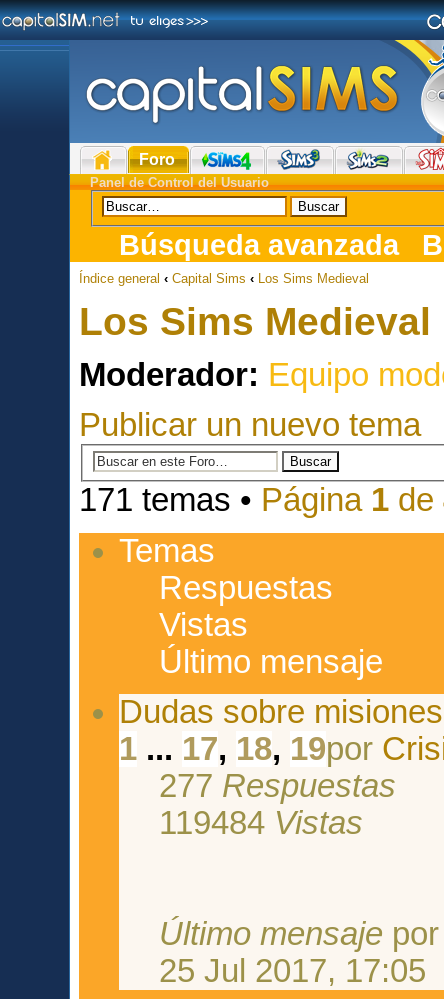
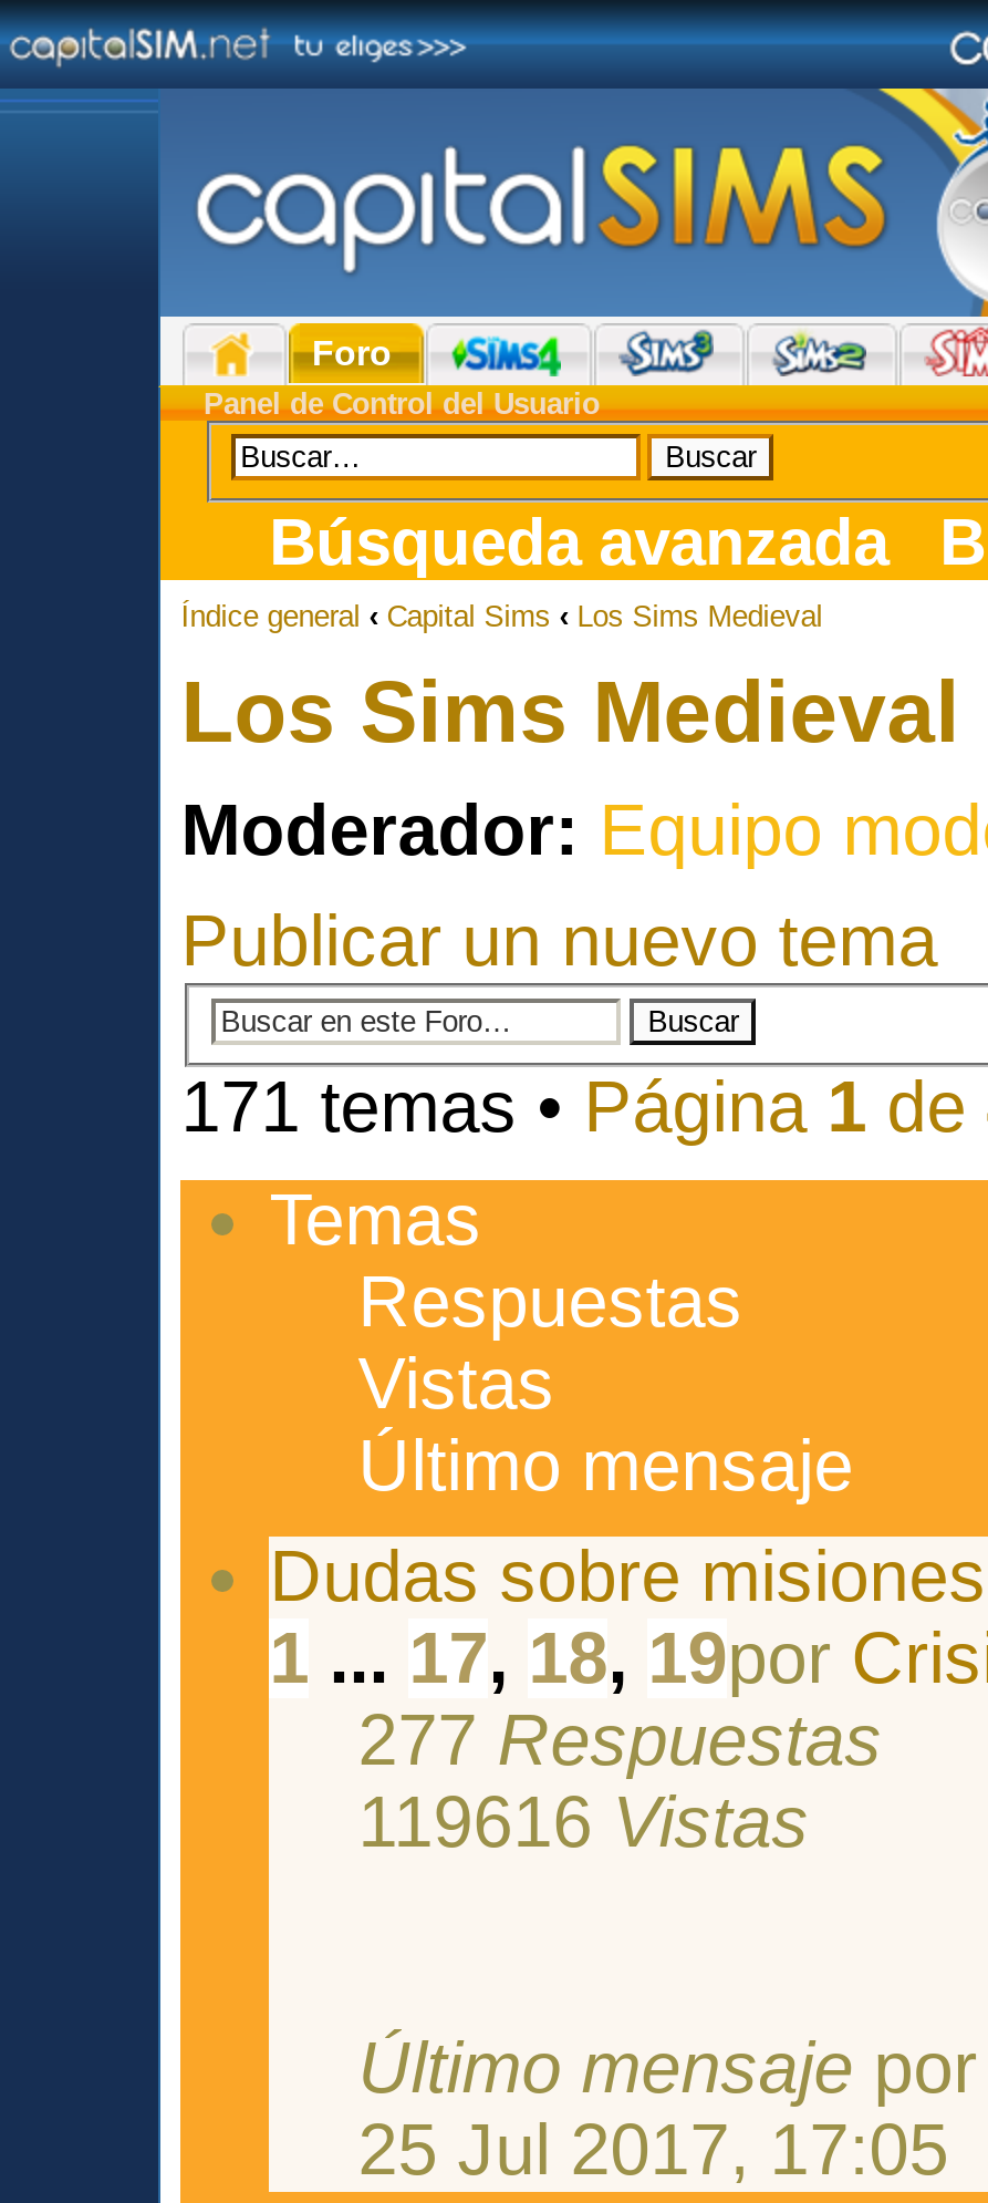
- 119484 Vistas
+ 119616 Vistas
